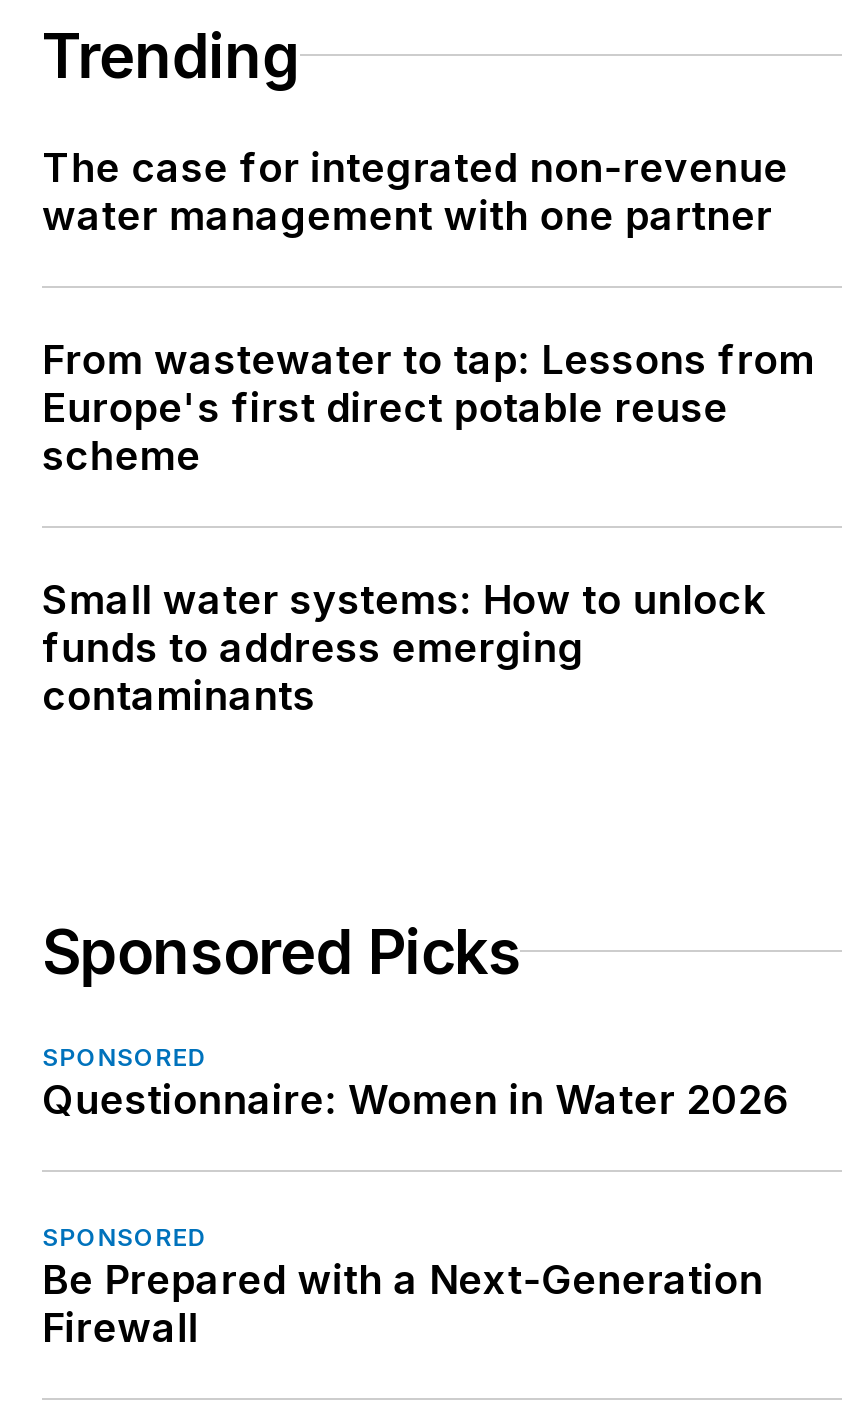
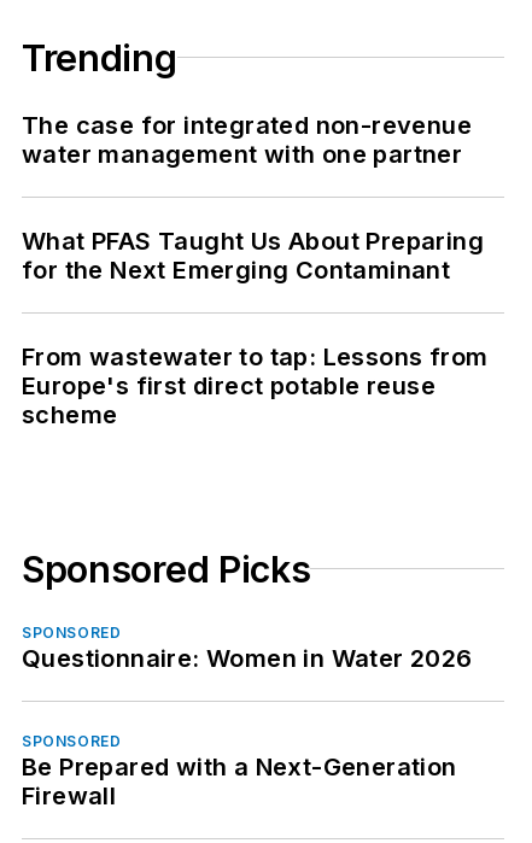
+ What PFAS Taught Us About Preparing
+ for the Next Emerging Contaminant

moved down: From wastewater to tap: Lessons from | Europe's first direct potable reuse | scheme

- Small water systems: How to unlock
- funds to address emerging
- contaminants
